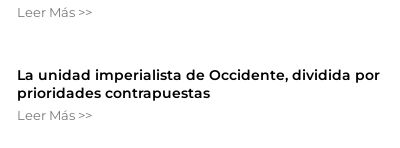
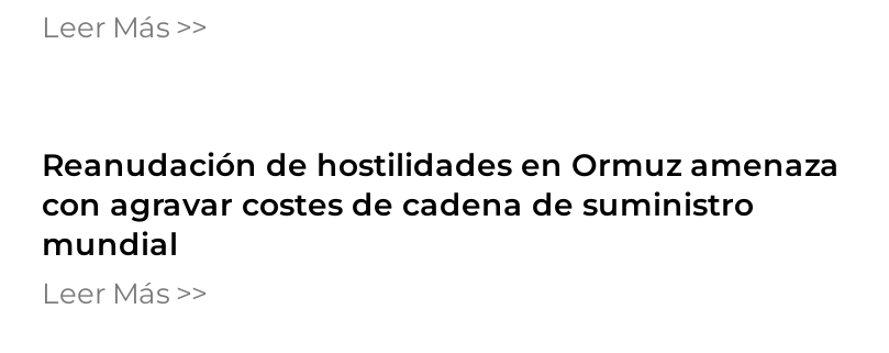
- La unidad imperialista de Occidente, dividida por
- prioridades contrapuestas
+ Reanudación de hostilidades en Ormuz amenaza
+ con agravar costes de cadena de suministro
+ mundial
